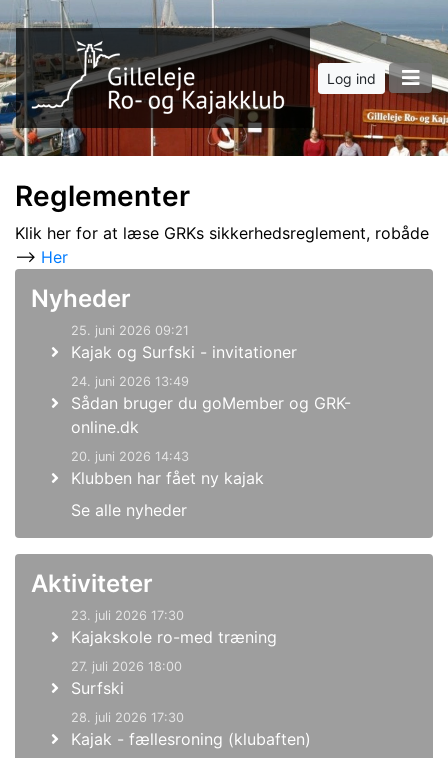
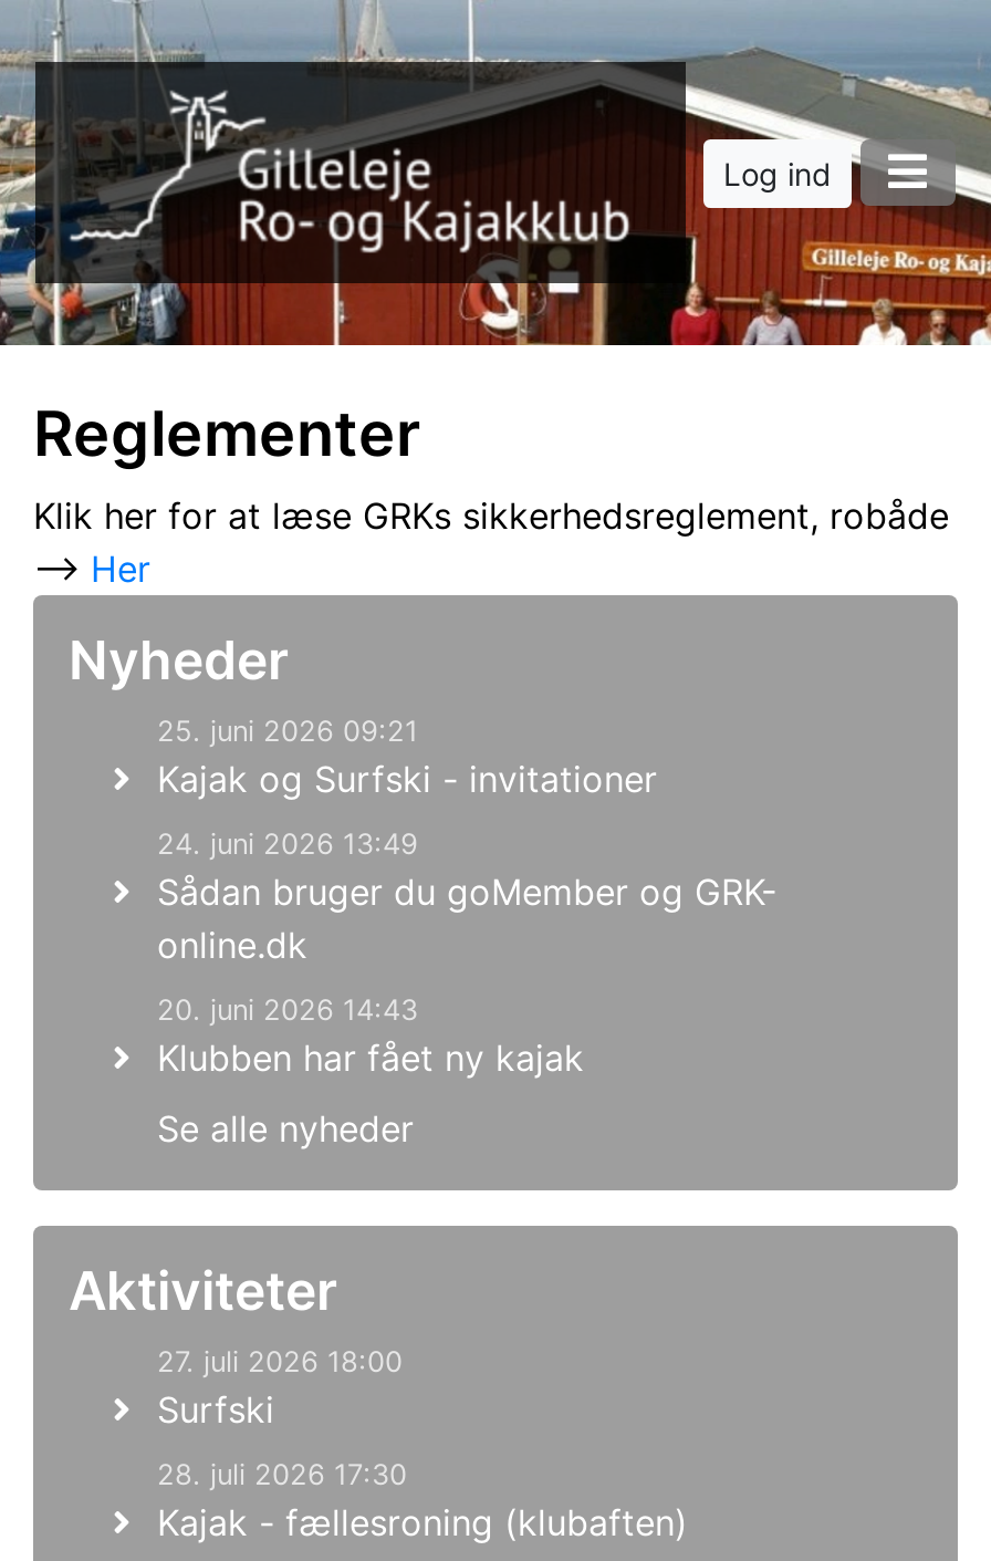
- 23. juli 2026 17:30
- Kajakskole ro-med træning
